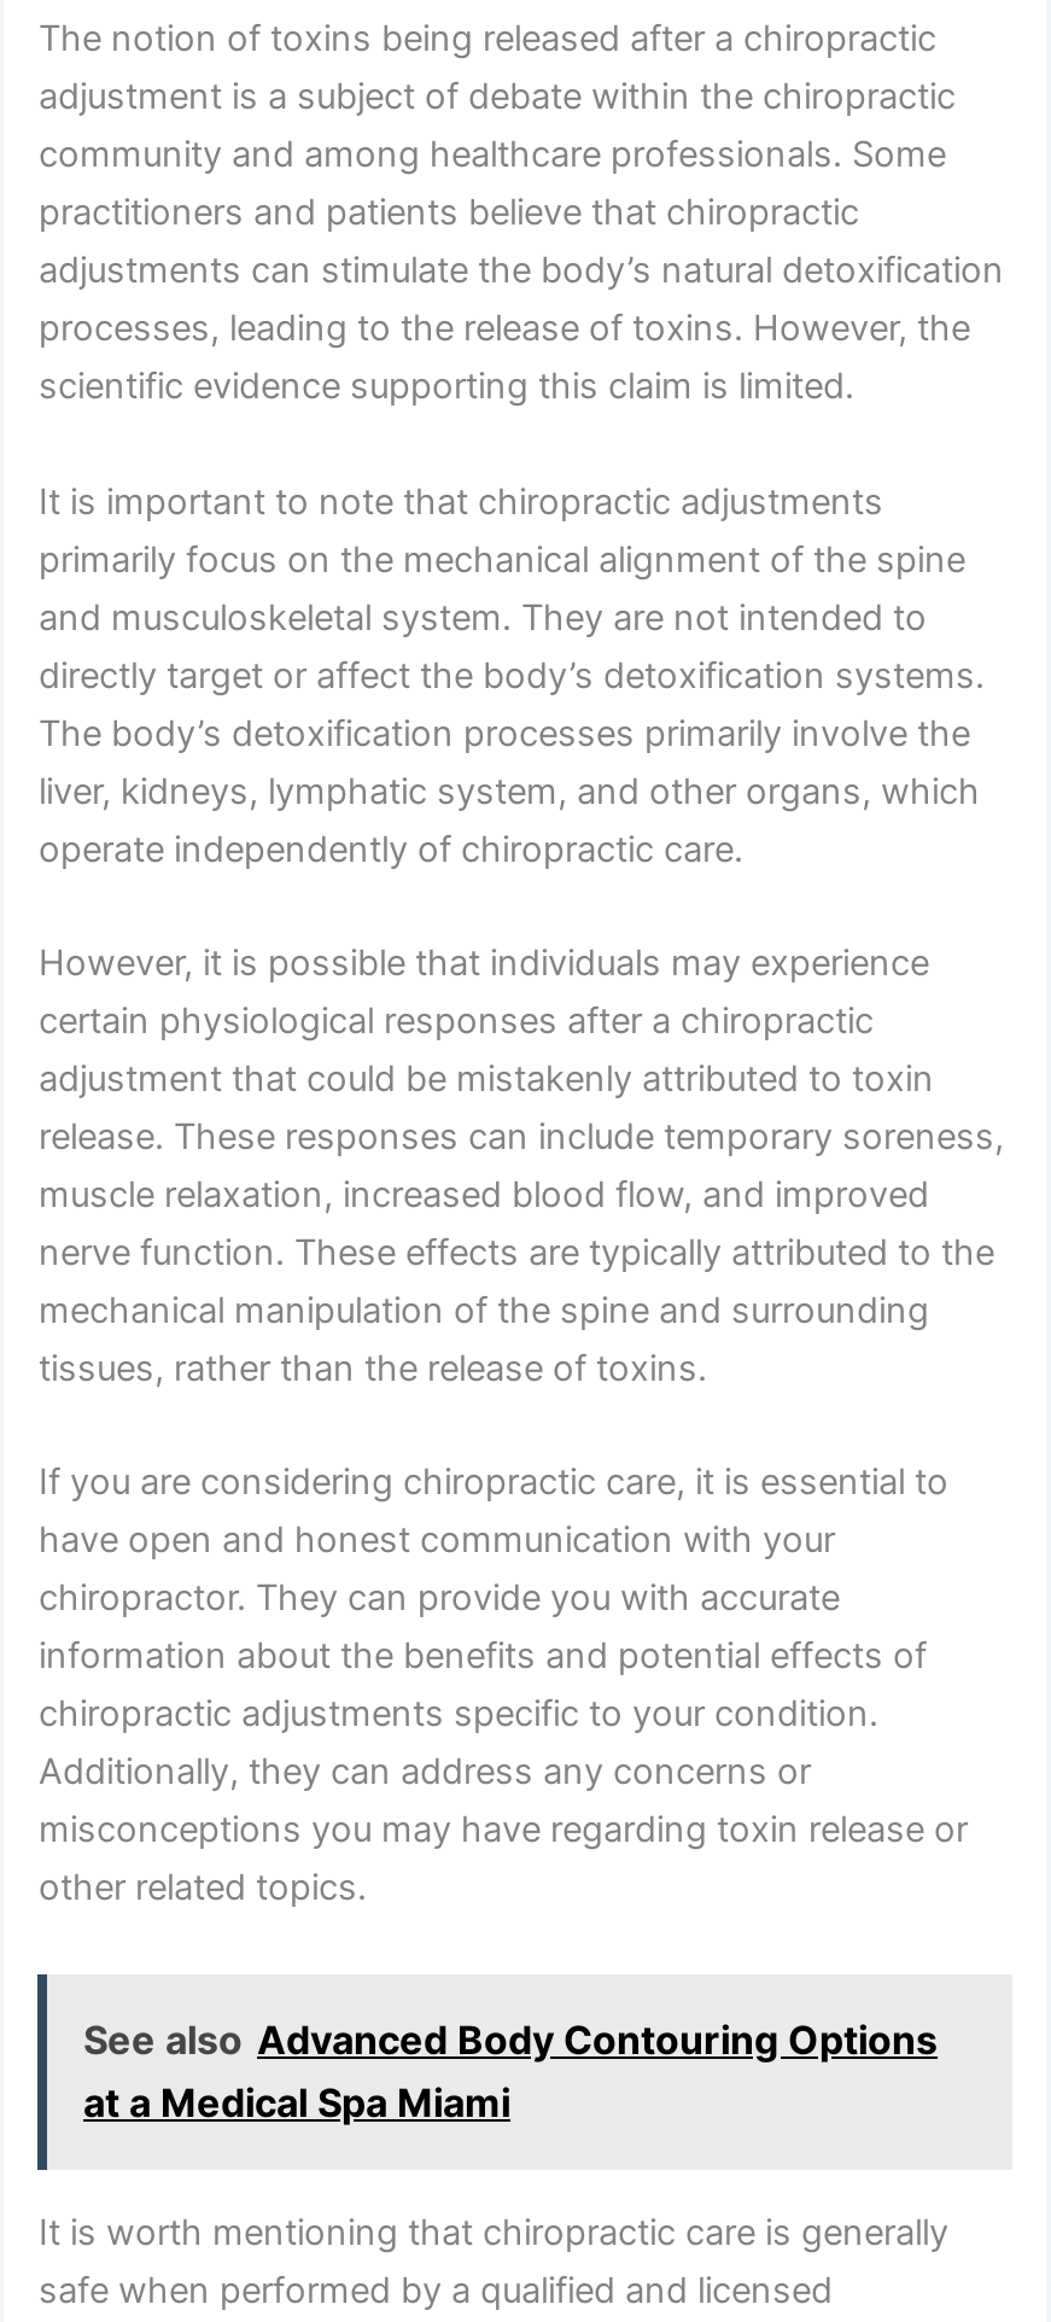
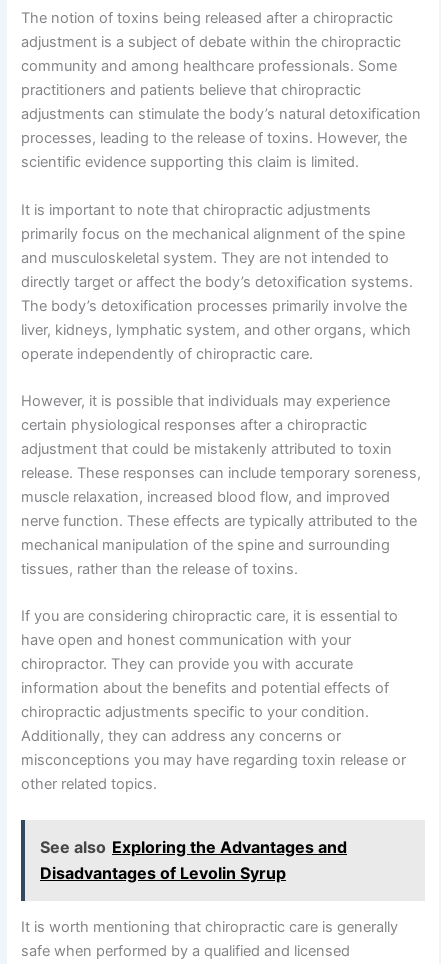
- See also Advanced Body Contouring Options
- at a Medical Spa Miami
+ See also Exploring the Advantages and
+ Disadvantages of Levolin Syrup
